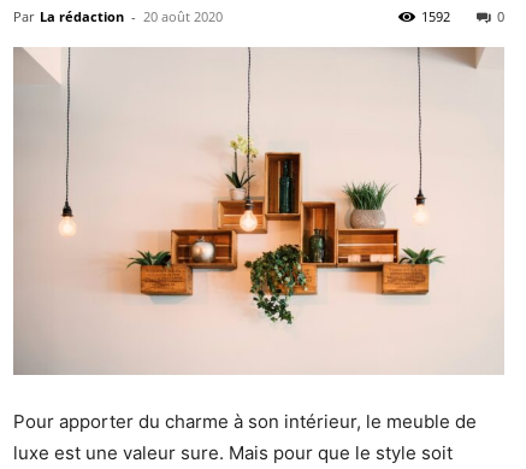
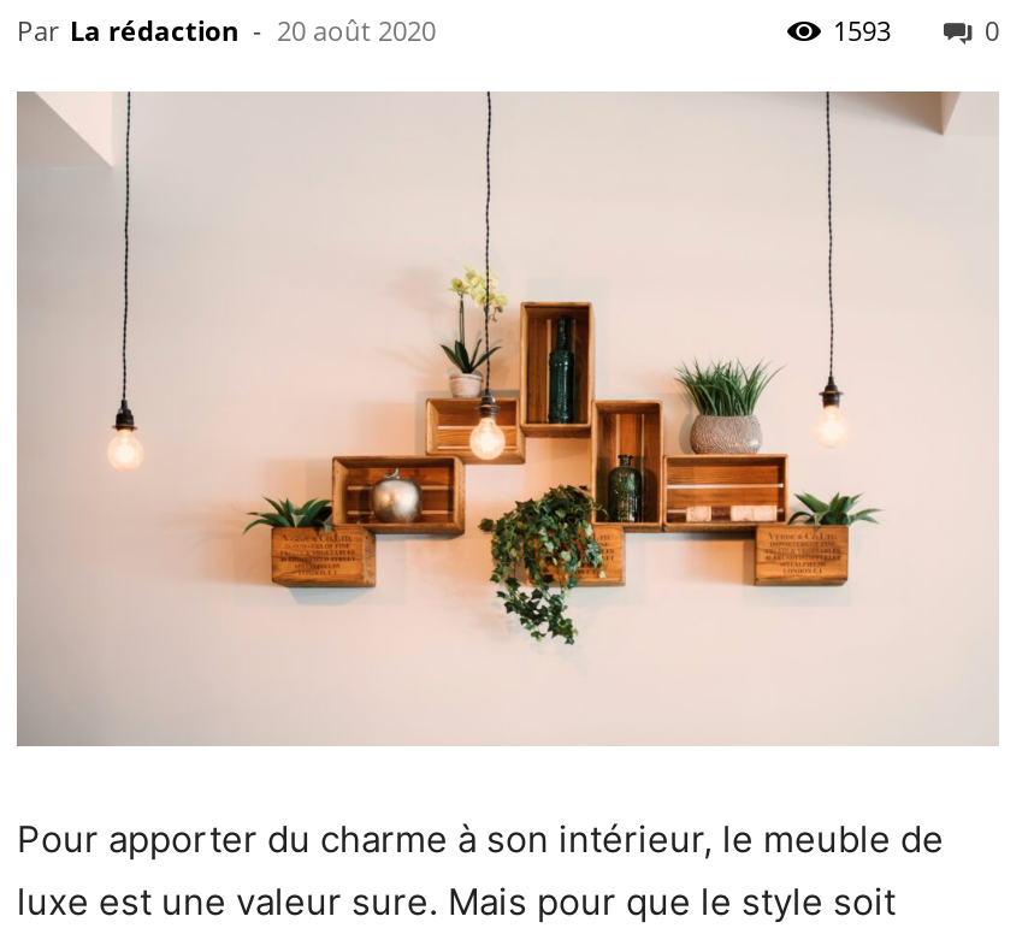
- 1592
+ 1593
